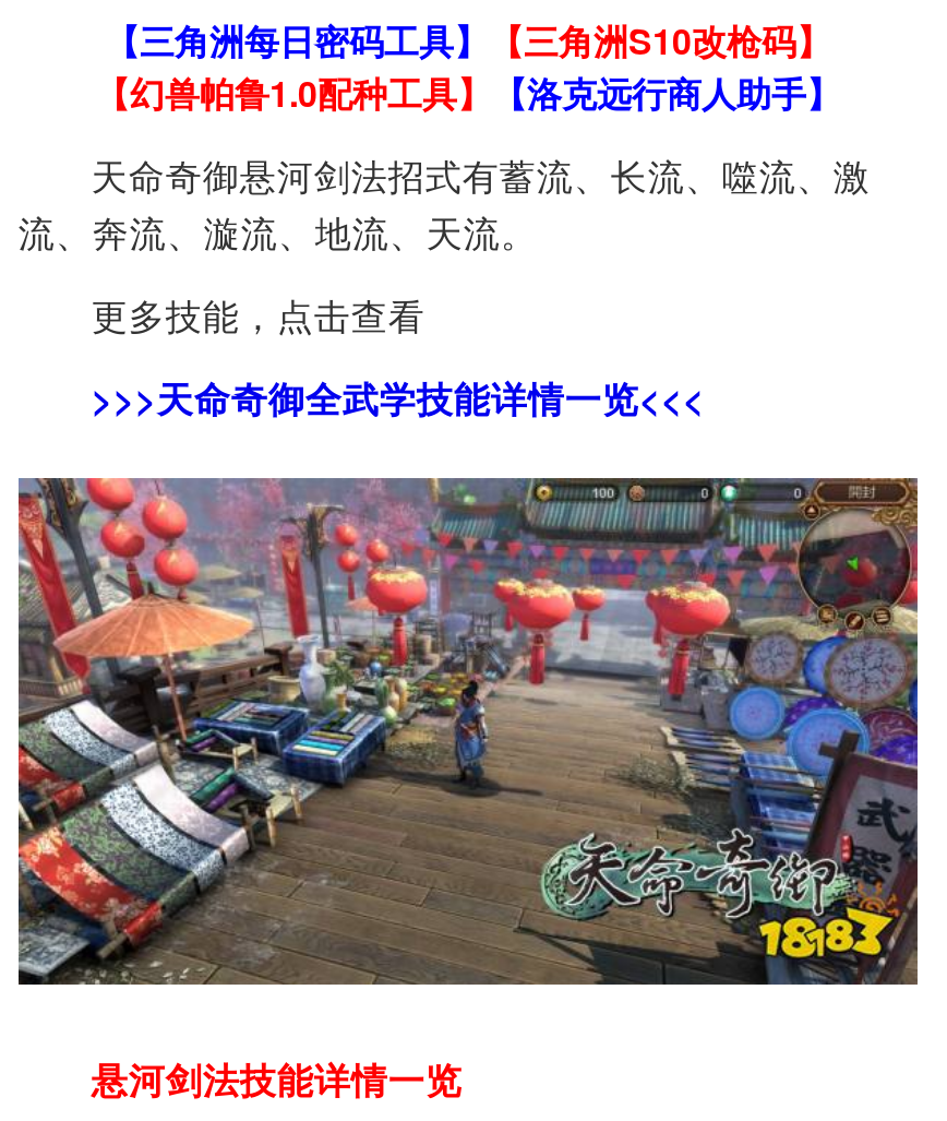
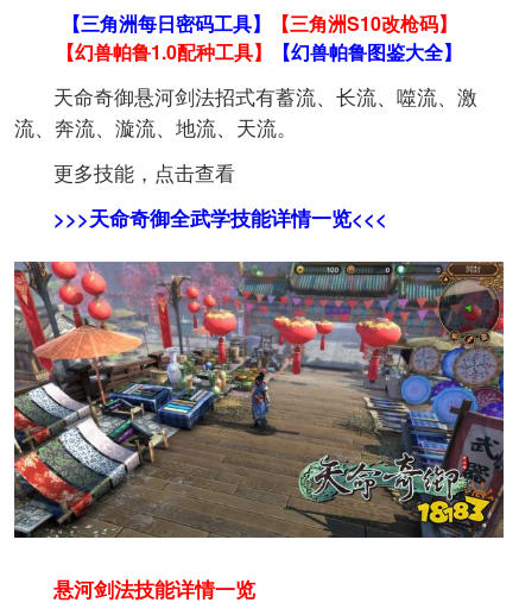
- 【幻兽帕鲁1.0配种工具】【洛克远行商人助手】
+ 【幻兽帕鲁1.0配种工具】【幻兽帕鲁图鉴大全】
